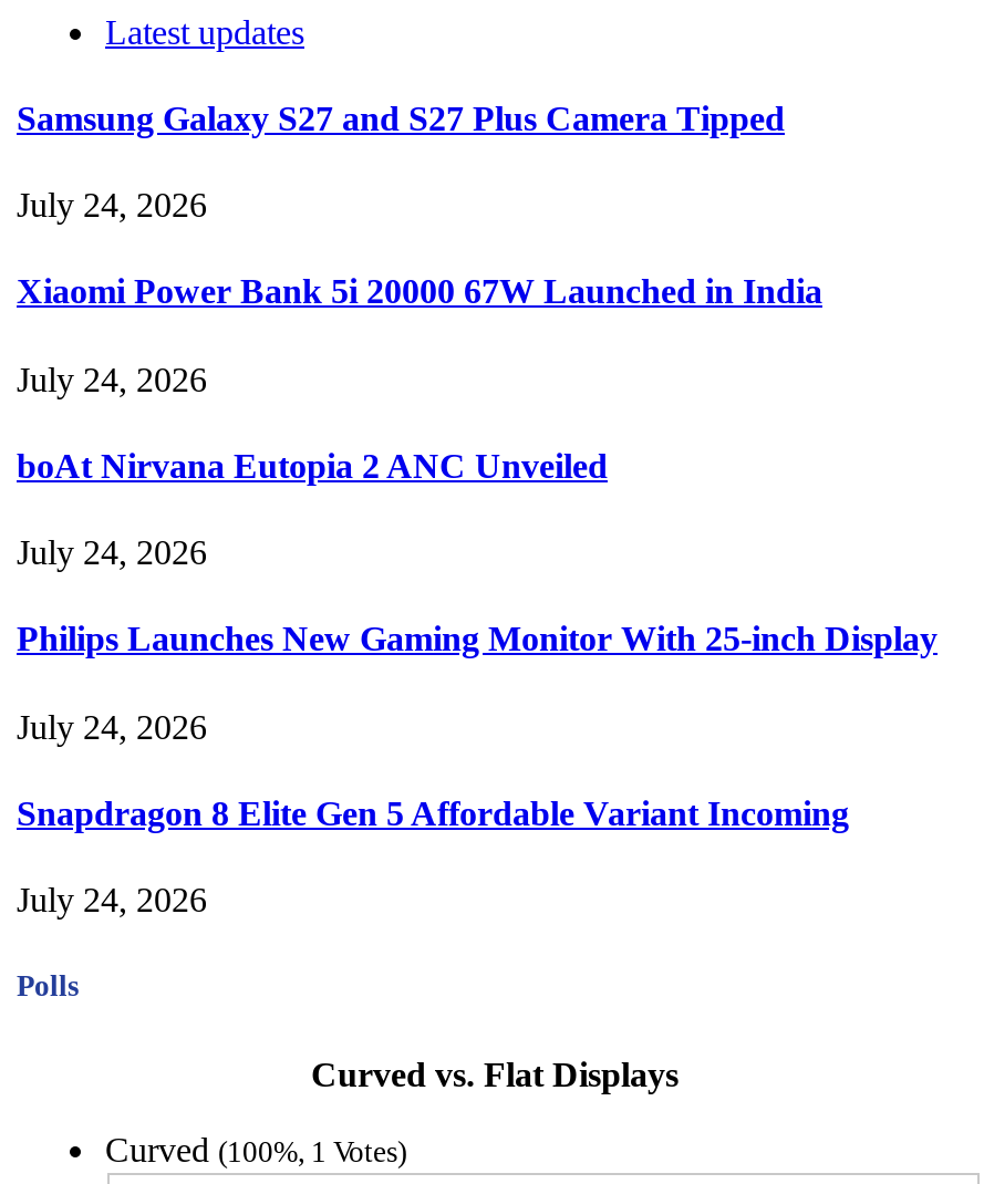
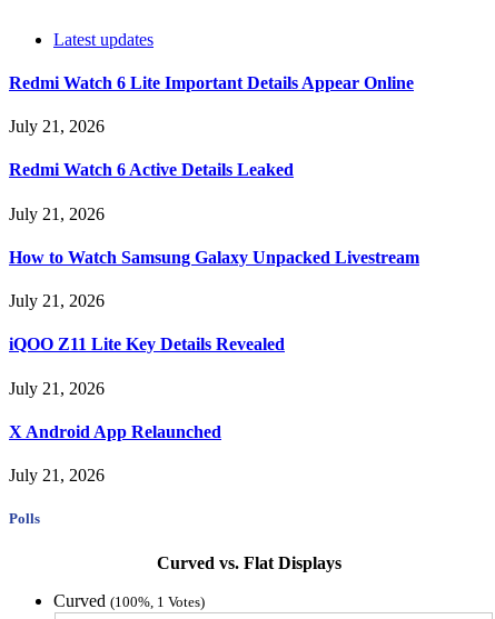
- Samsung Galaxy S27 and S27 Plus Camera Tipped
+ Redmi Watch 6 Lite Important Details Appear Online

- July 24, 2026
+ July 21, 2026

- Xiaomi Power Bank 5i 20000 67W Launched in India
+ Redmi Watch 6 Active Details Leaked

- July 24, 2026
+ July 21, 2026

- boAt Nirvana Eutopia 2 ANC Unveiled
+ How to Watch Samsung Galaxy Unpacked Livestream

- July 24, 2026
+ July 21, 2026

- Philips Launches New Gaming Monitor With 25-inch Display
+ iQOO Z11 Lite Key Details Revealed

- July 24, 2026
+ July 21, 2026

- Snapdragon 8 Elite Gen 5 Affordable Variant Incoming
+ X Android App Relaunched

- July 24, 2026
+ July 21, 2026
